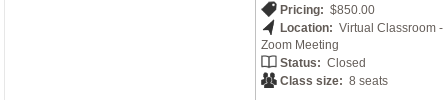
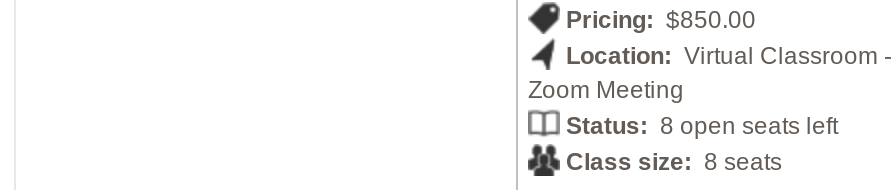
- Status: Closed
+ Status: 8 open seats left
